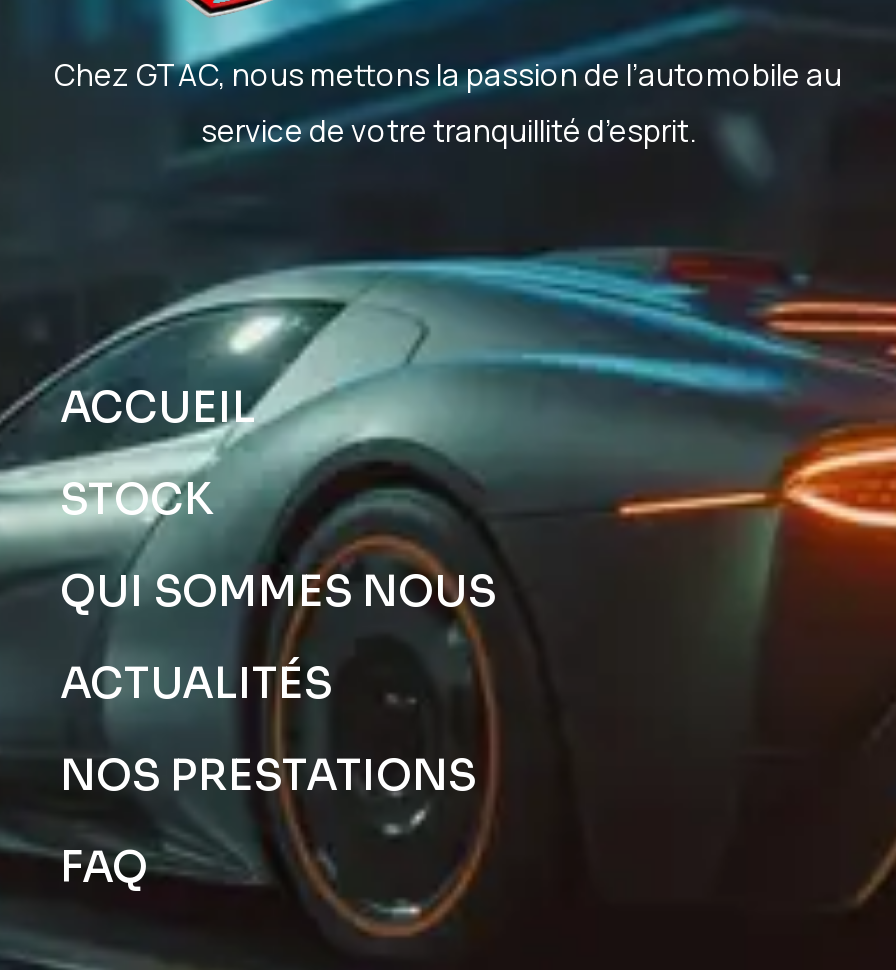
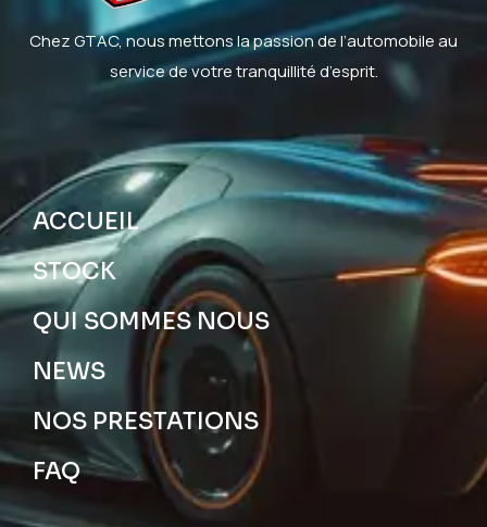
- ACTUALITÉS
+ NEWS
